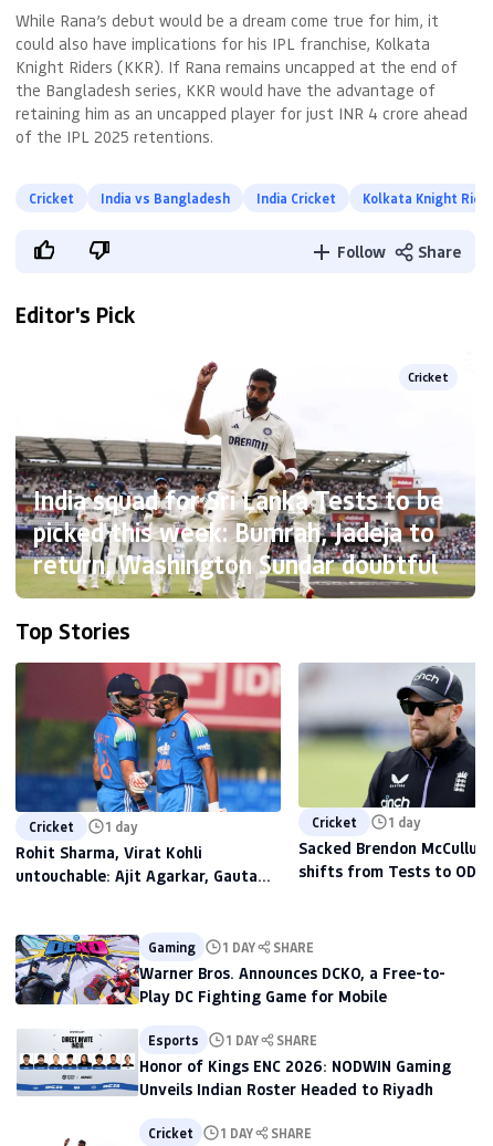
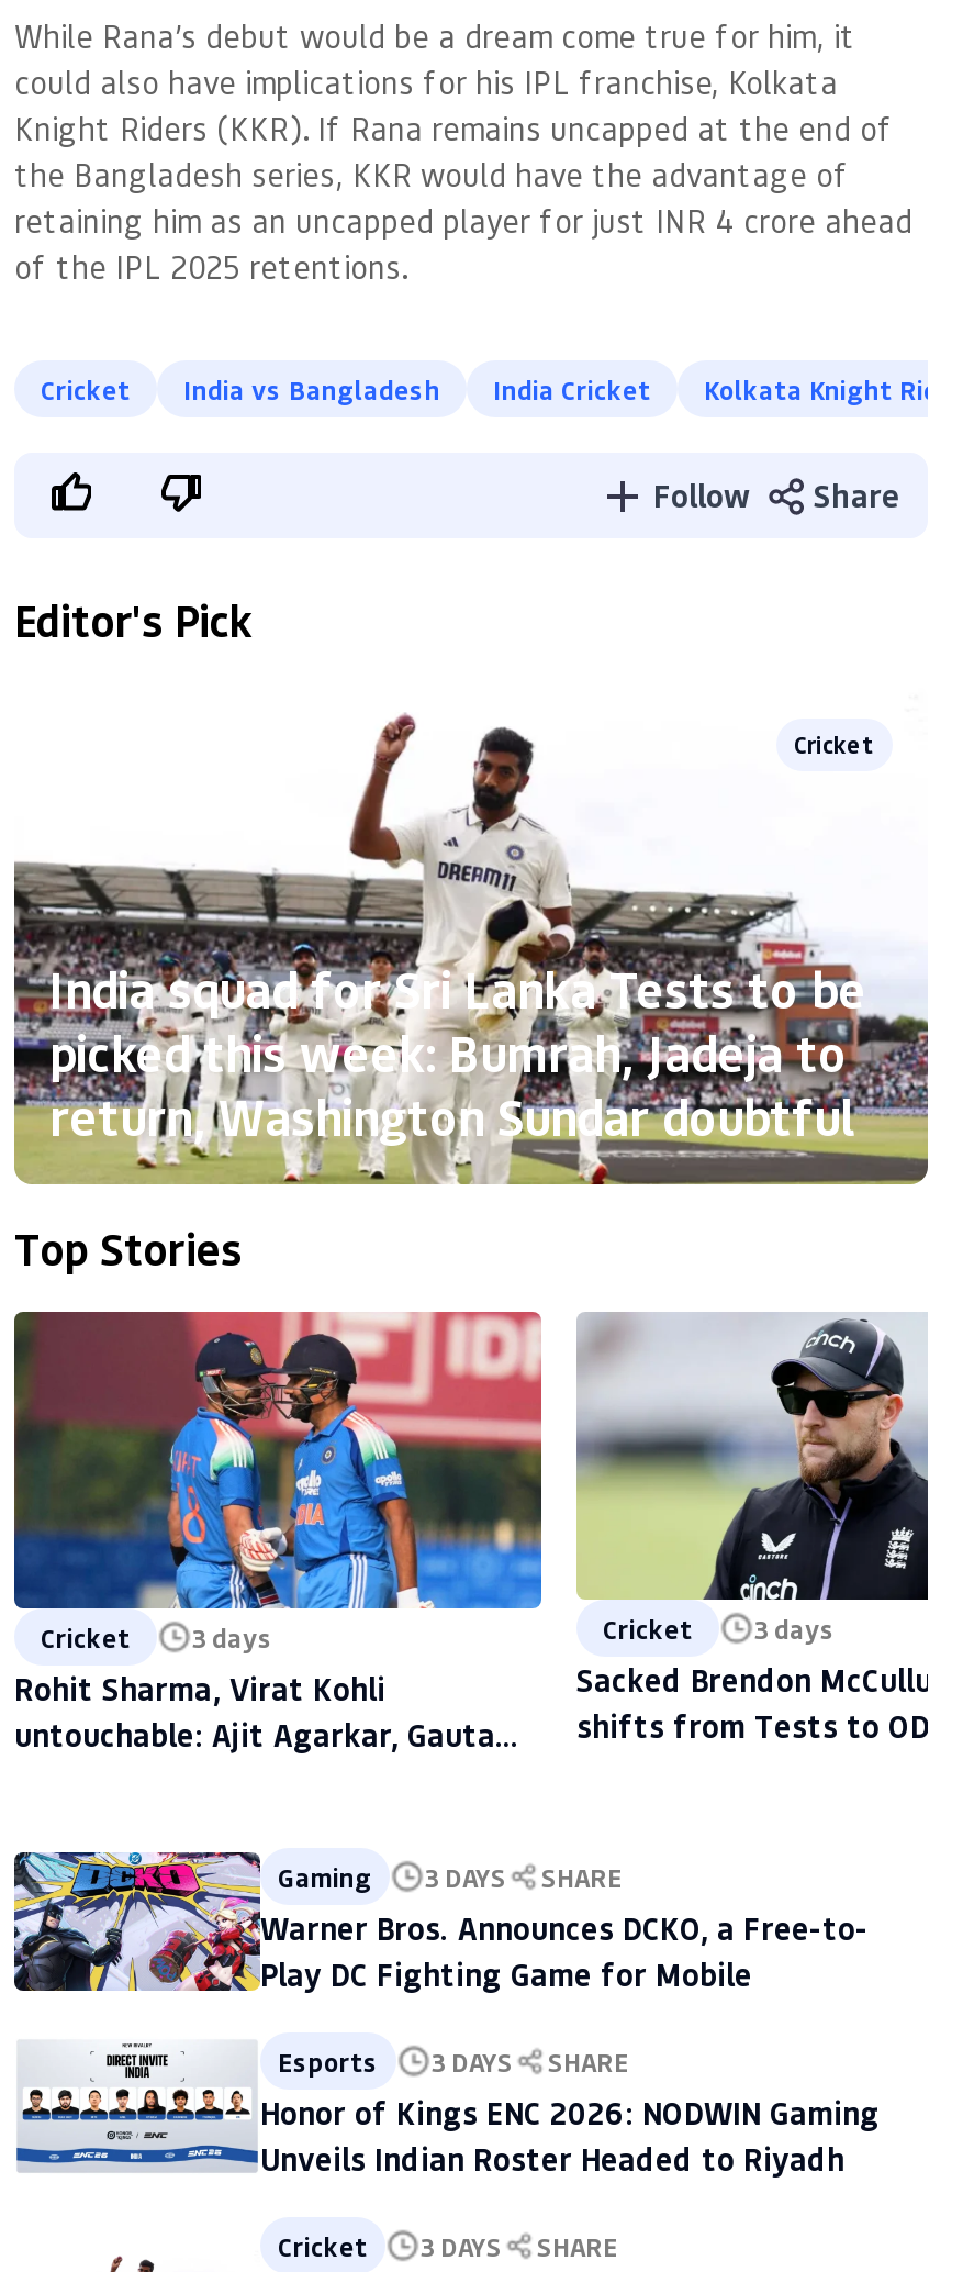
- Cricket 1 day
+ Cricket 3 days

- Cricket 1 day
+ Cricket 3 days

- Gaming 1 DAY SHARE
+ Gaming 3 DAYS SHARE

- Esports 1 DAY SHARE
+ Esports 3 DAYS SHARE

- Cricket 1 DAY SHARE
+ Cricket 3 DAYS SHARE
